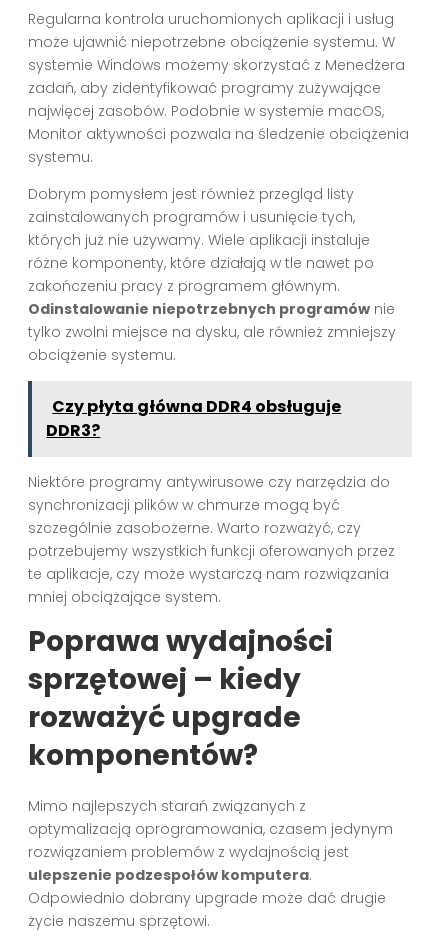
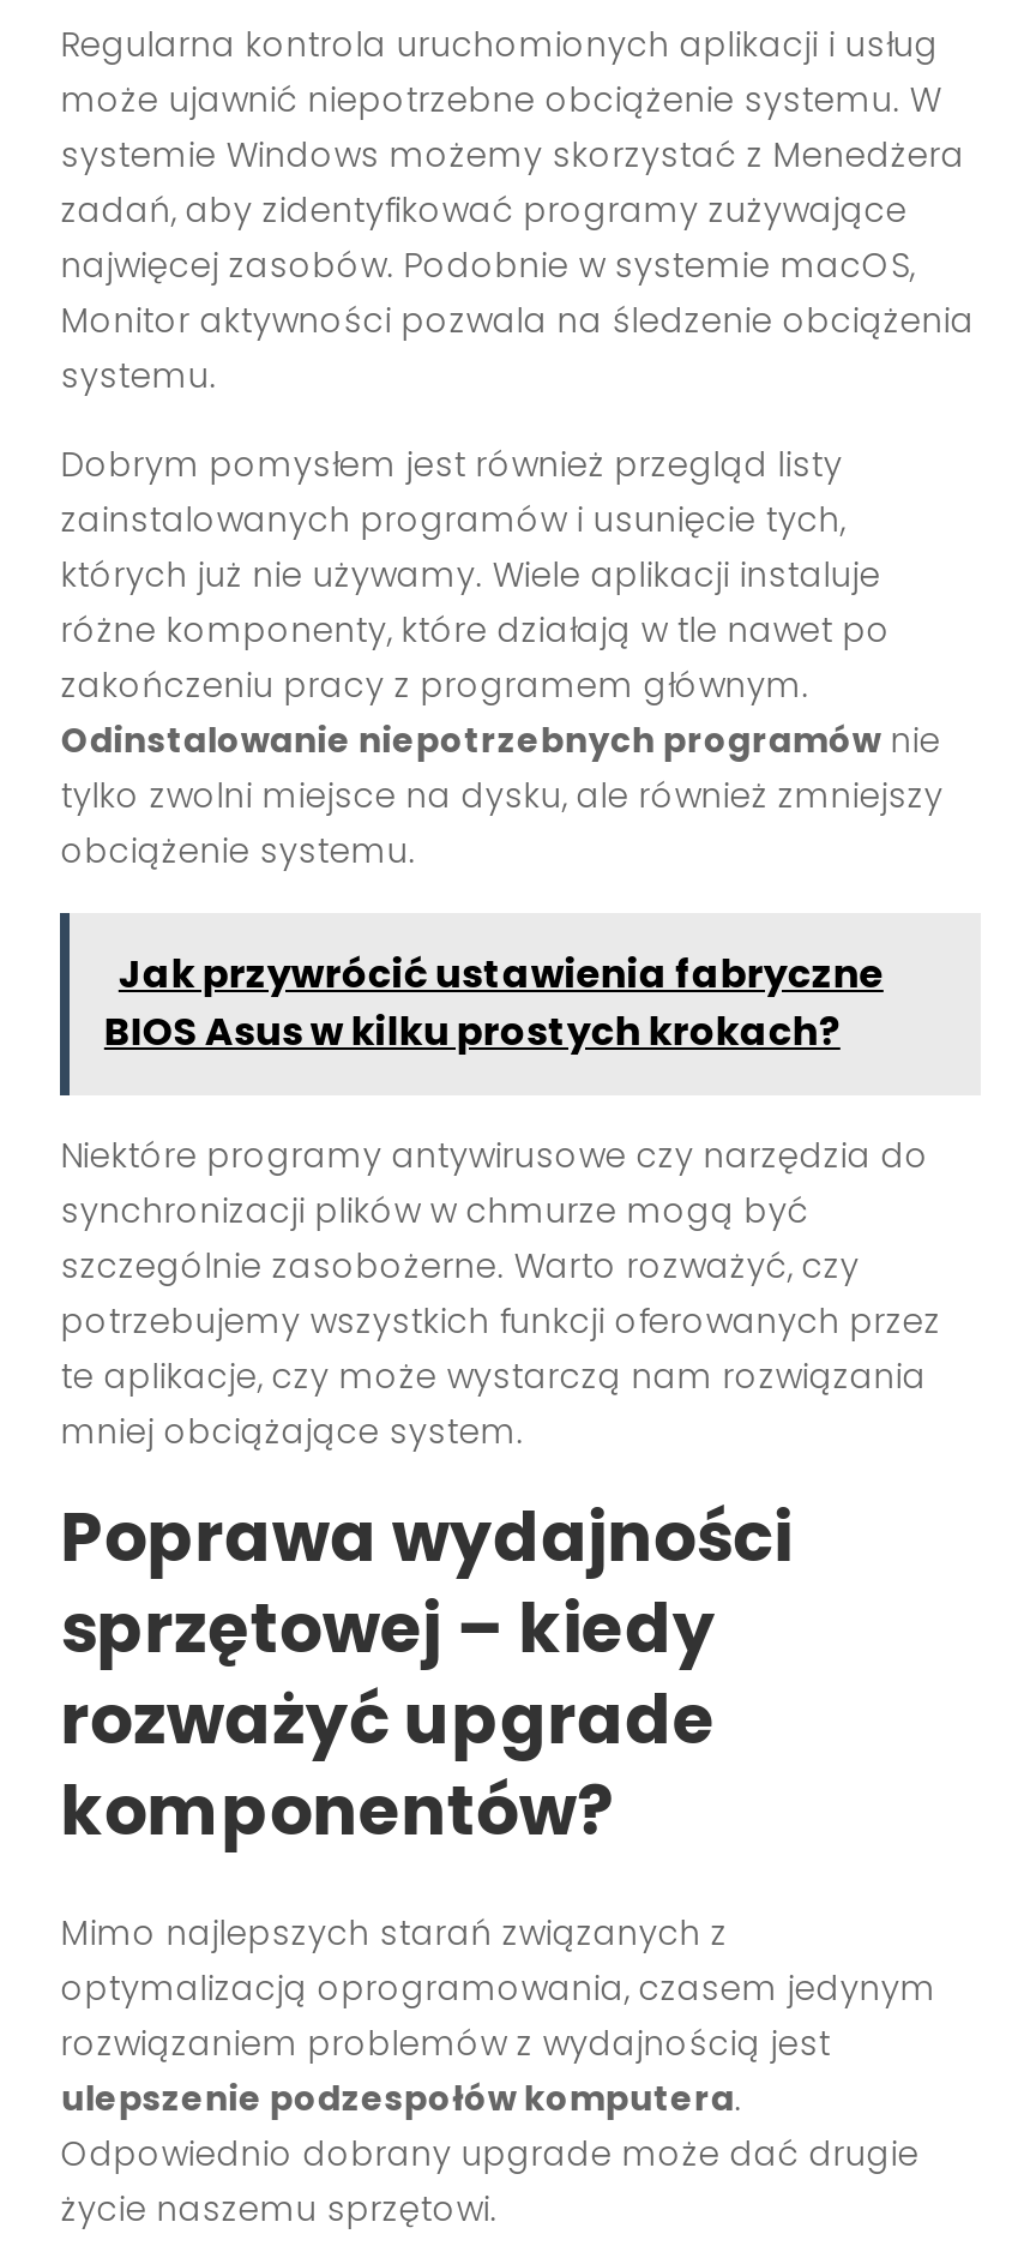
- Czy płyta główna DDR4 obsługuje
- DDR3?
+ Jak przywrócić ustawienia fabryczne
+ BIOS Asus w kilku prostych krokach?
